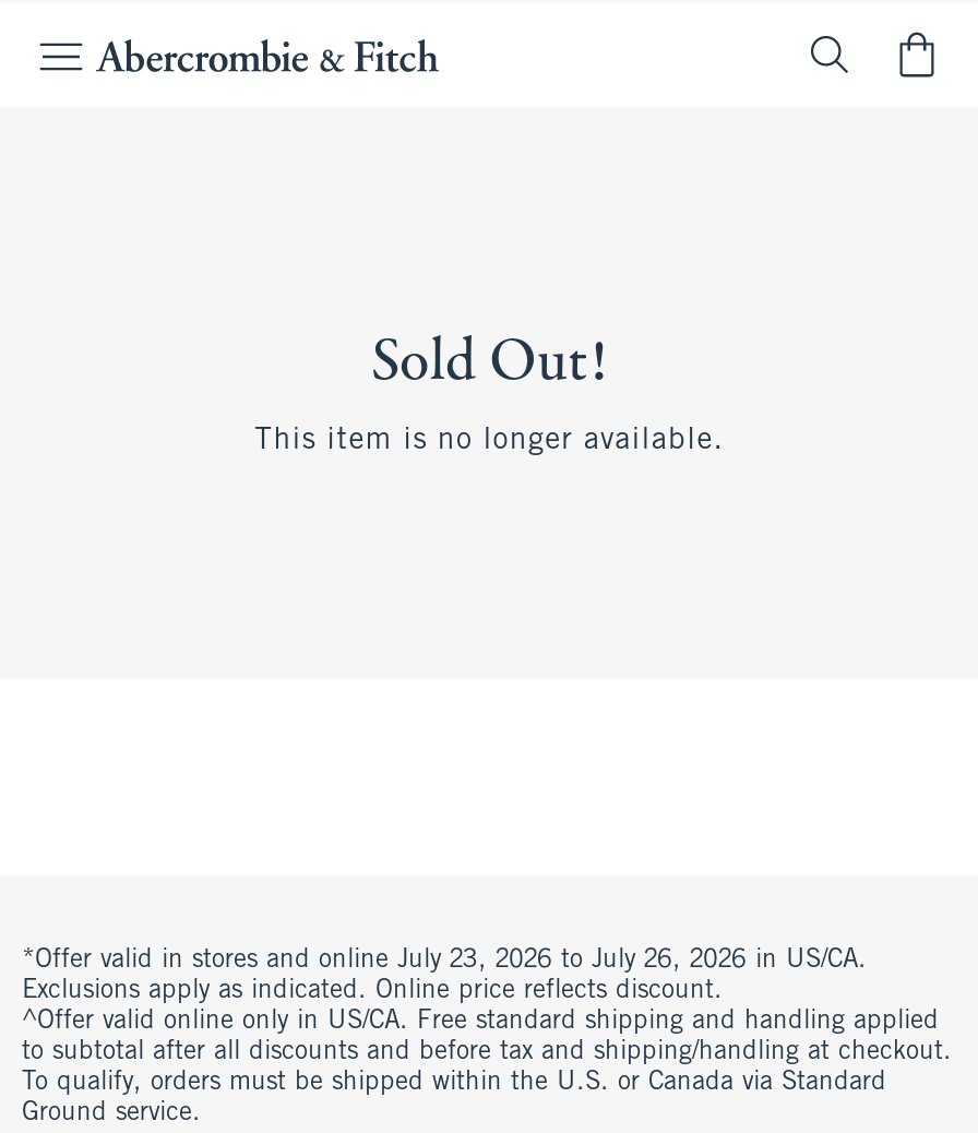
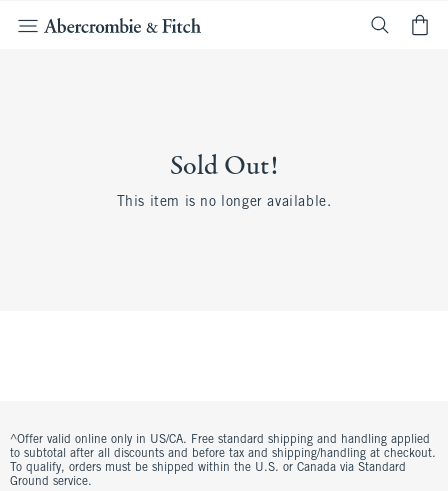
- *Offer valid in stores and online July 23, 2026 to July 26, 2026 in US/CA.
- Exclusions apply as indicated. Online price reflects discount.
